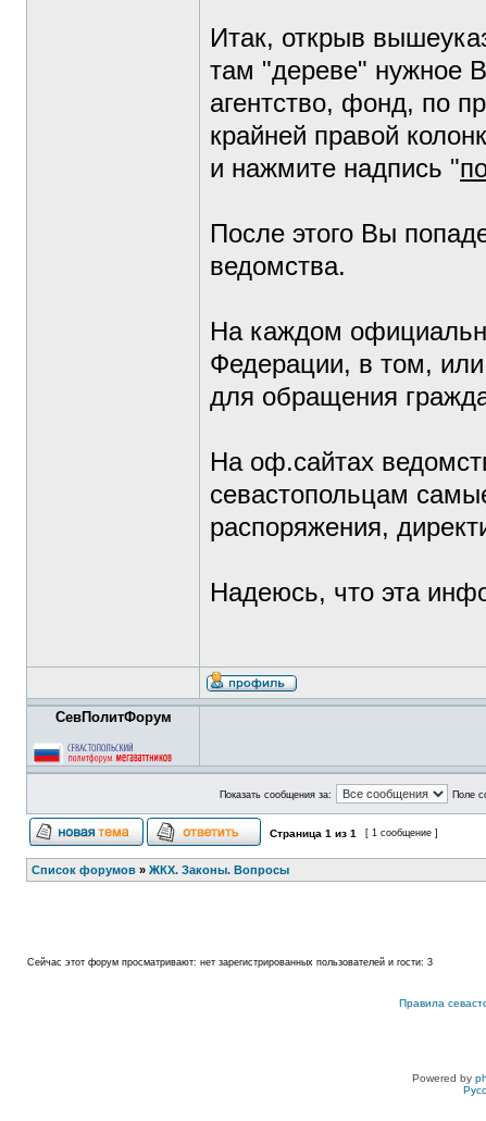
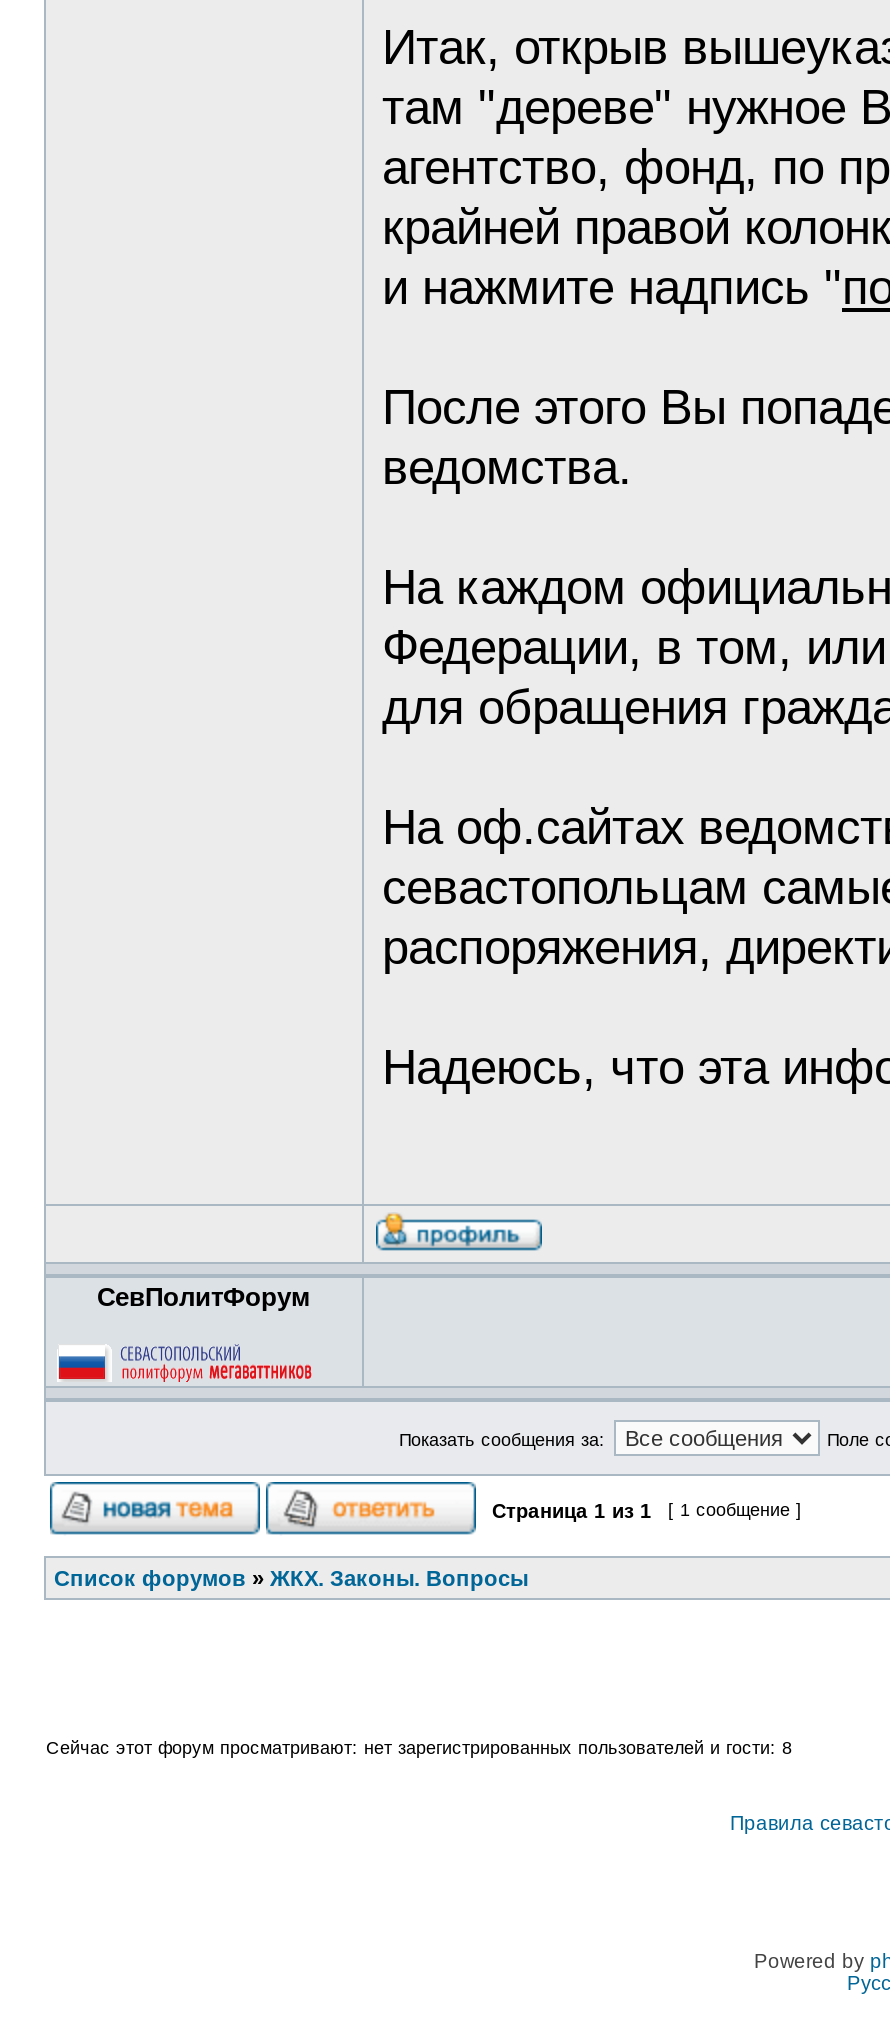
- Сейчас этот форум просматривают: нет зарегистрированных пользователей и гости: 3
+ Сейчас этот форум просматривают: нет зарегистрированных пользователей и гости: 8
